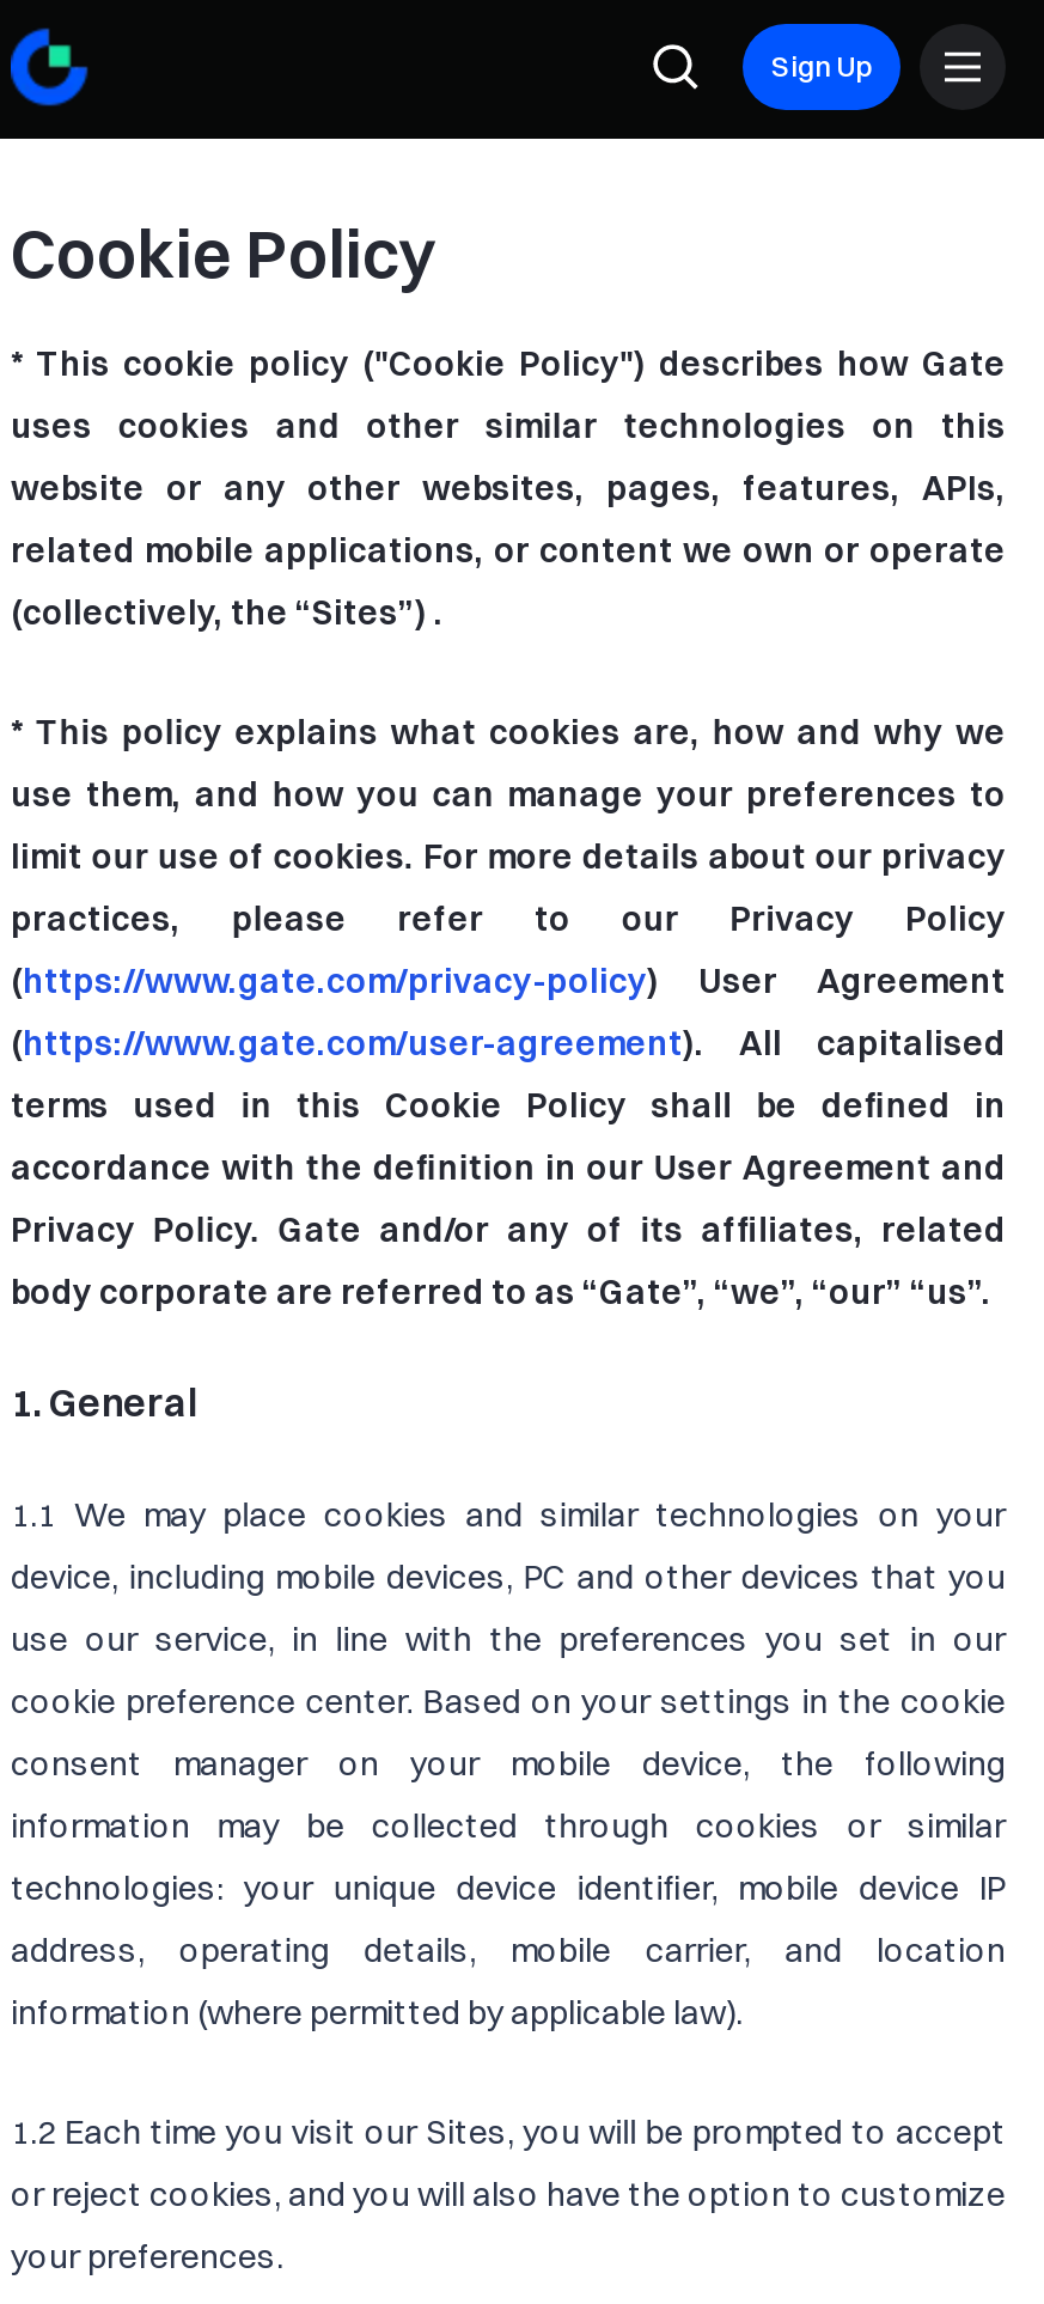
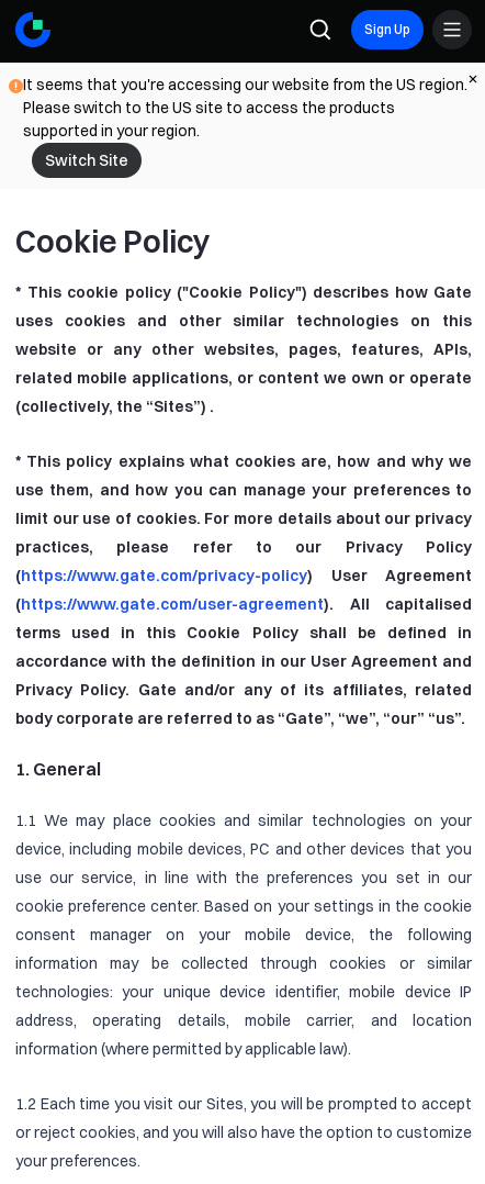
+ It seems that you're accessing our website from the US region.
+ Please switch to the US site to access the products
+ supported in your region.
+ Switch Site
